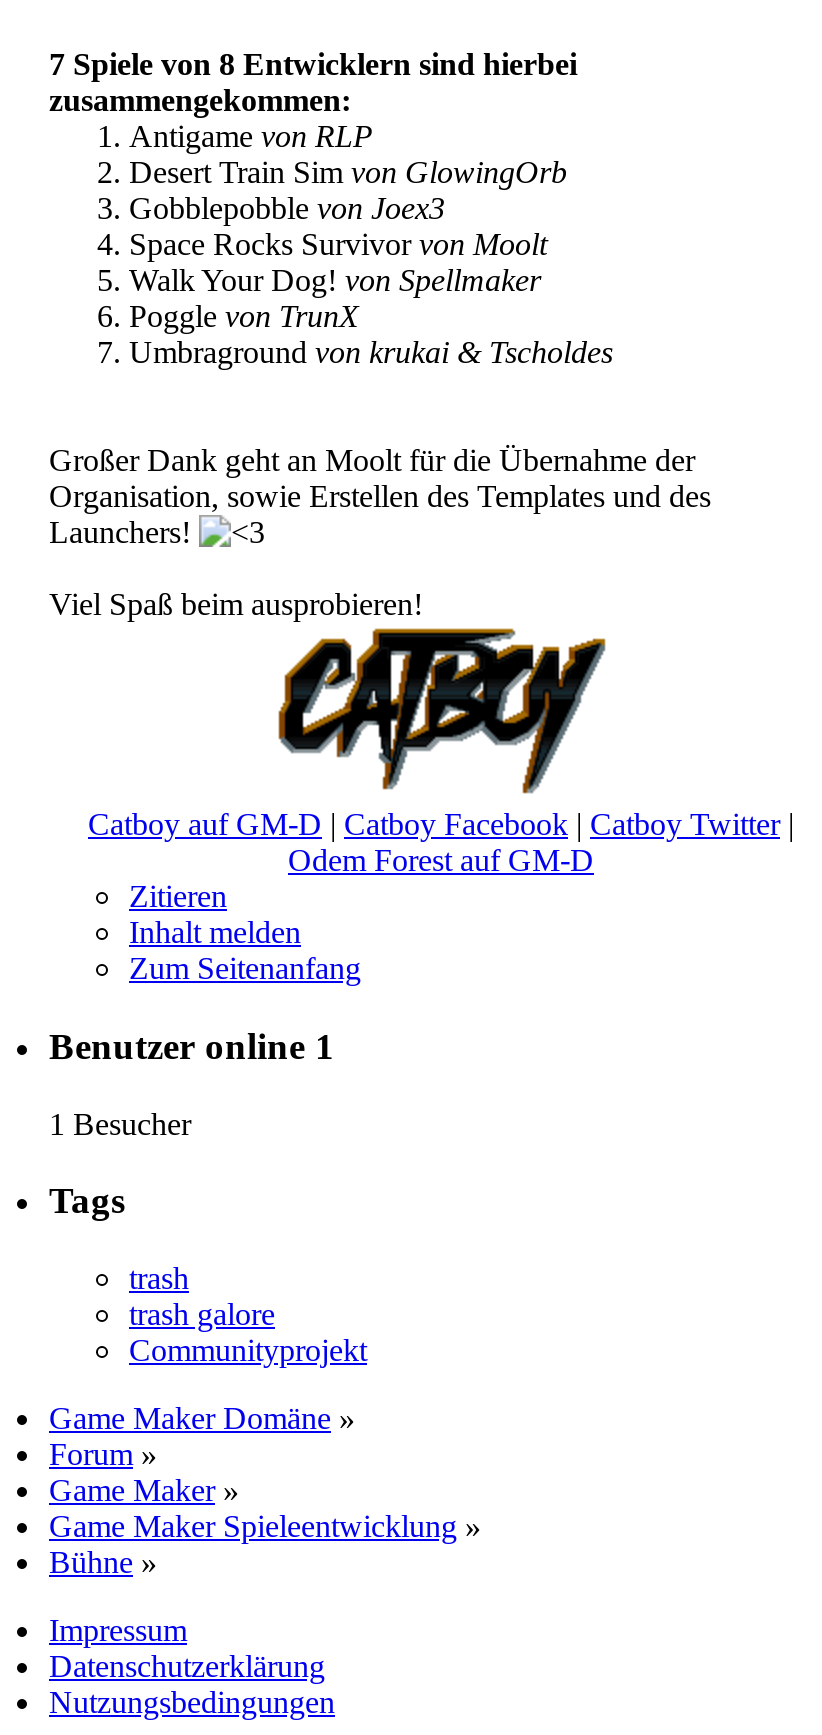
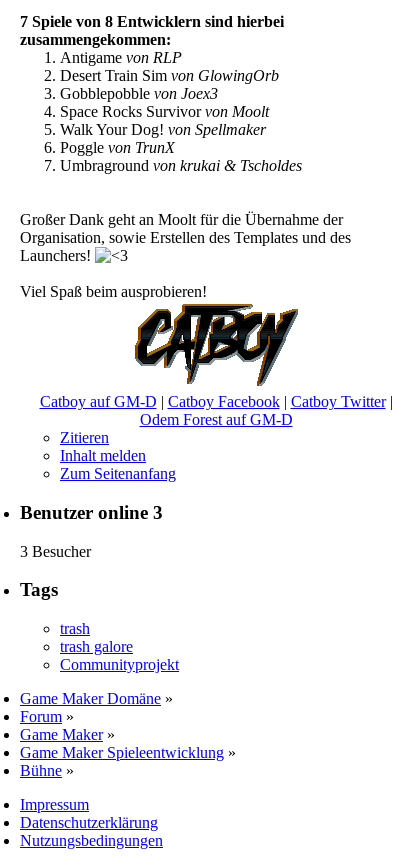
- Benutzer online 1
+ Benutzer online 3

- 1 Besucher
+ 3 Besucher
